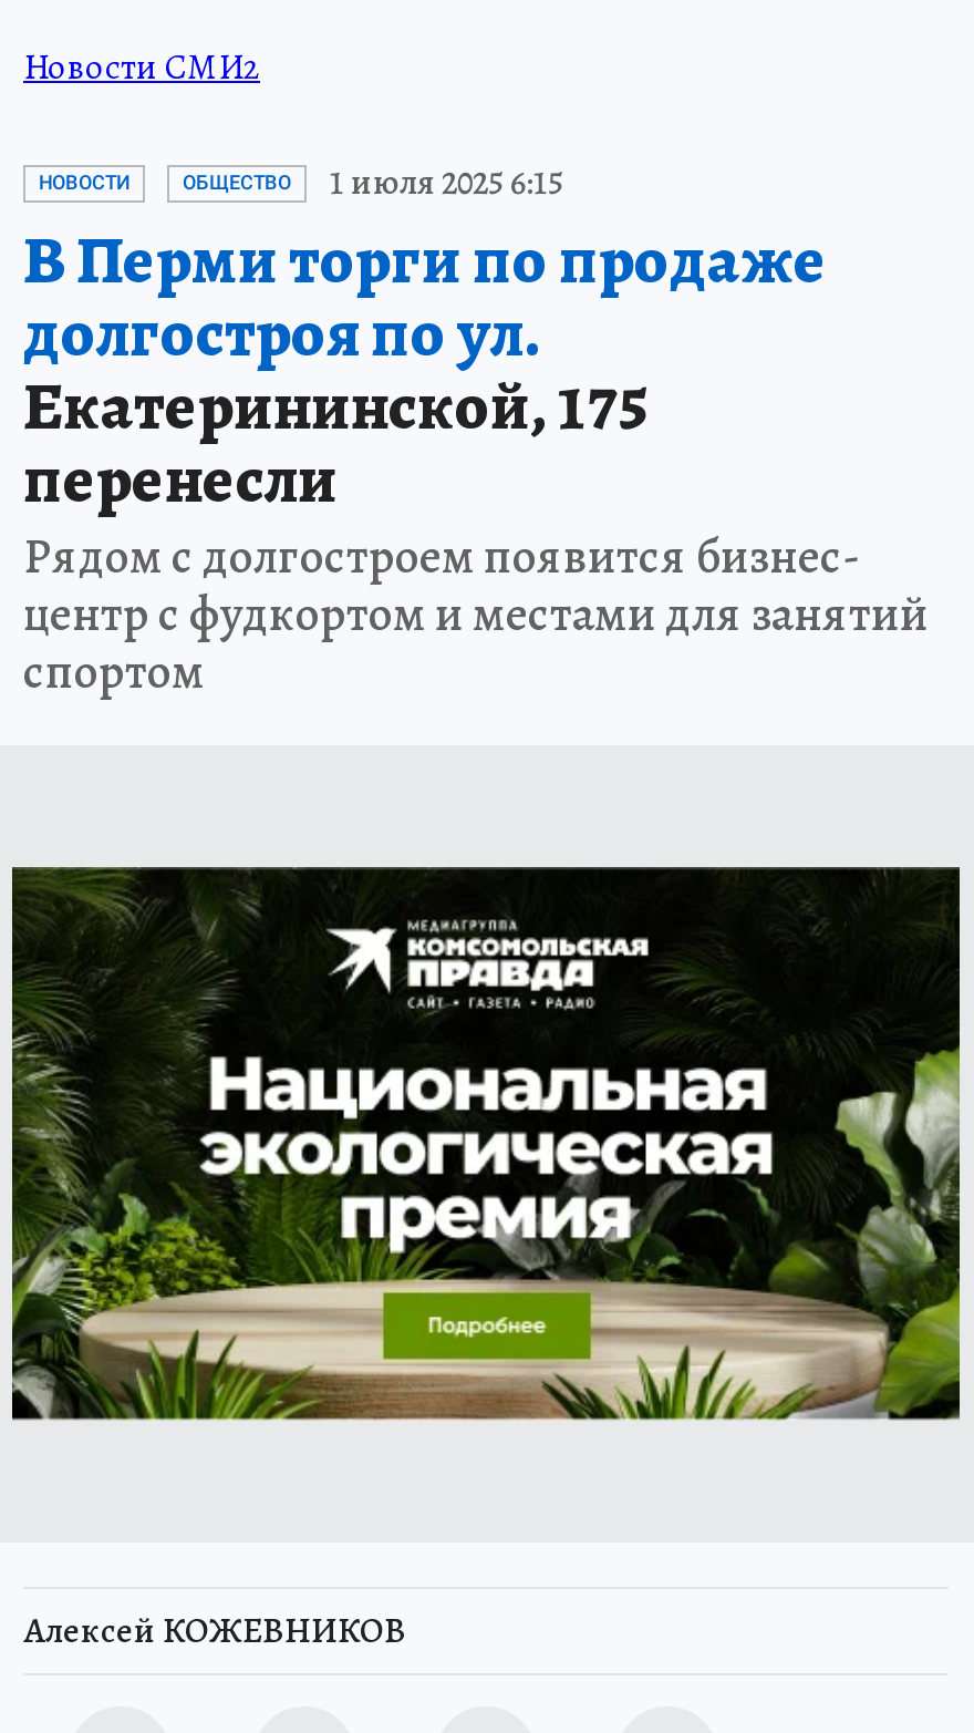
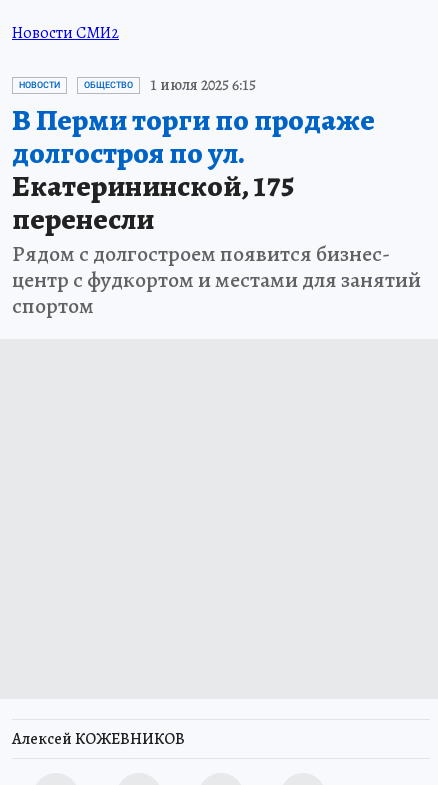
- [image]
